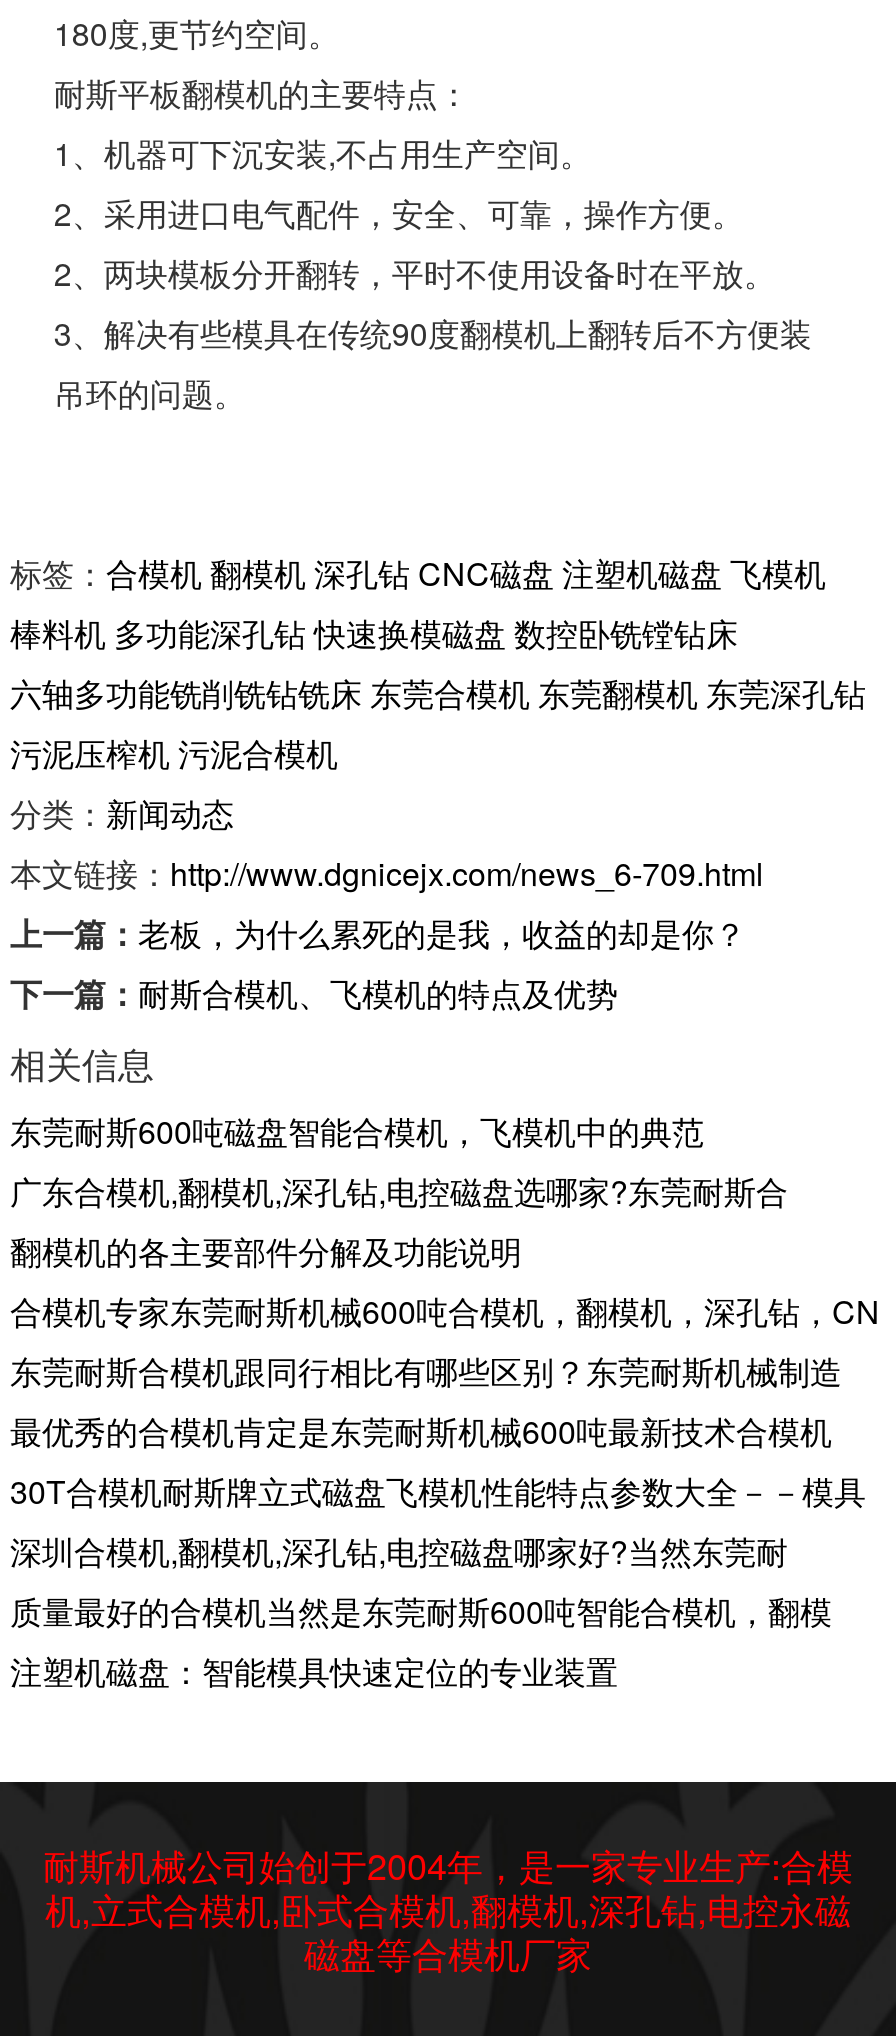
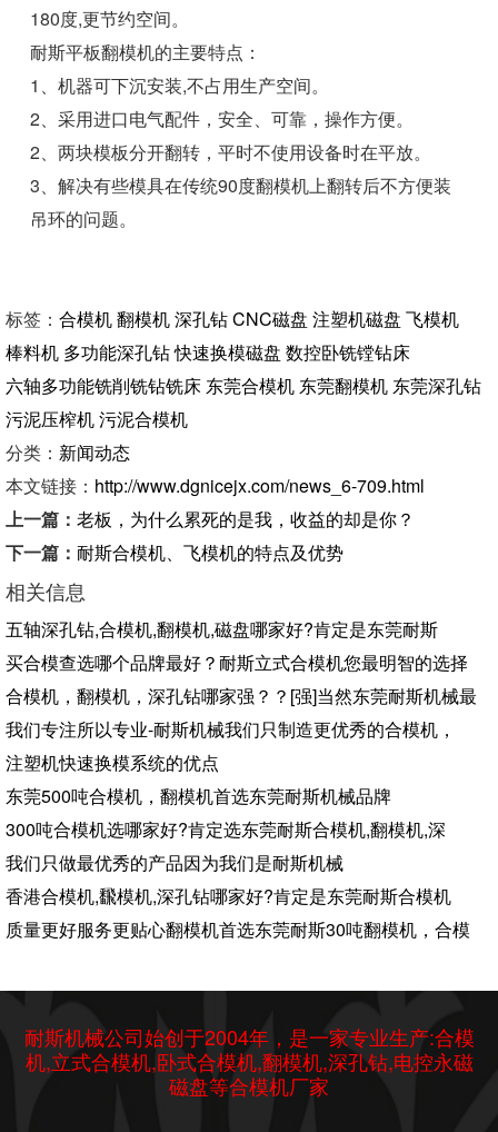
- 东莞耐斯600吨磁盘智能合模机，飞模机中的典范
- 广东合模机,翻模机,深孔钻,电控磁盘选哪家?东莞耐斯合
- 翻模机的各主要部件分解及功能说明
- 合模机专家东莞耐斯机械600吨合模机，翻模机，深孔钻，CN
- 东莞耐斯合模机跟同行相比有哪些区别？东莞耐斯机械制造
- 最优秀的合模机肯定是东莞耐斯机械600吨最新技术合模机
- 30T合模机耐斯牌立式磁盘飞模机性能特点参数大全－－模具
- 深圳合模机,翻模机,深孔钻,电控磁盘哪家好?当然东莞耐
- 质量最好的合模机当然是东莞耐斯600吨智能合模机，翻模
- 注塑机磁盘：智能模具快速定位的专业装置
+ 五轴深孔钻,合模机,翻模机,磁盘哪家好?肯定是东莞耐斯
+ 买合模查选哪个品牌最好？耐斯立式合模机您最明智的选择
+ 合模机，翻模机，深孔钻哪家强？？[强]当然东莞耐斯机械最
+ 我们专注所以专业-耐斯机械我们只制造更优秀的合模机，
+ 注塑机快速换模系统的优点
+ 东莞500吨合模机，翻模机首选东莞耐斯机械品牌
+ 300吨合模机选哪家好?肯定选东莞耐斯合模机,翻模机,深
+ 我们只做最优秀的产品因为我们是耐斯机械
+ 香港合模机,飜模机,深孔钻哪家好?肯定是东莞耐斯合模机
+ 质量更好服务更贴心翻模机首选东莞耐斯30吨翻模机，合模
